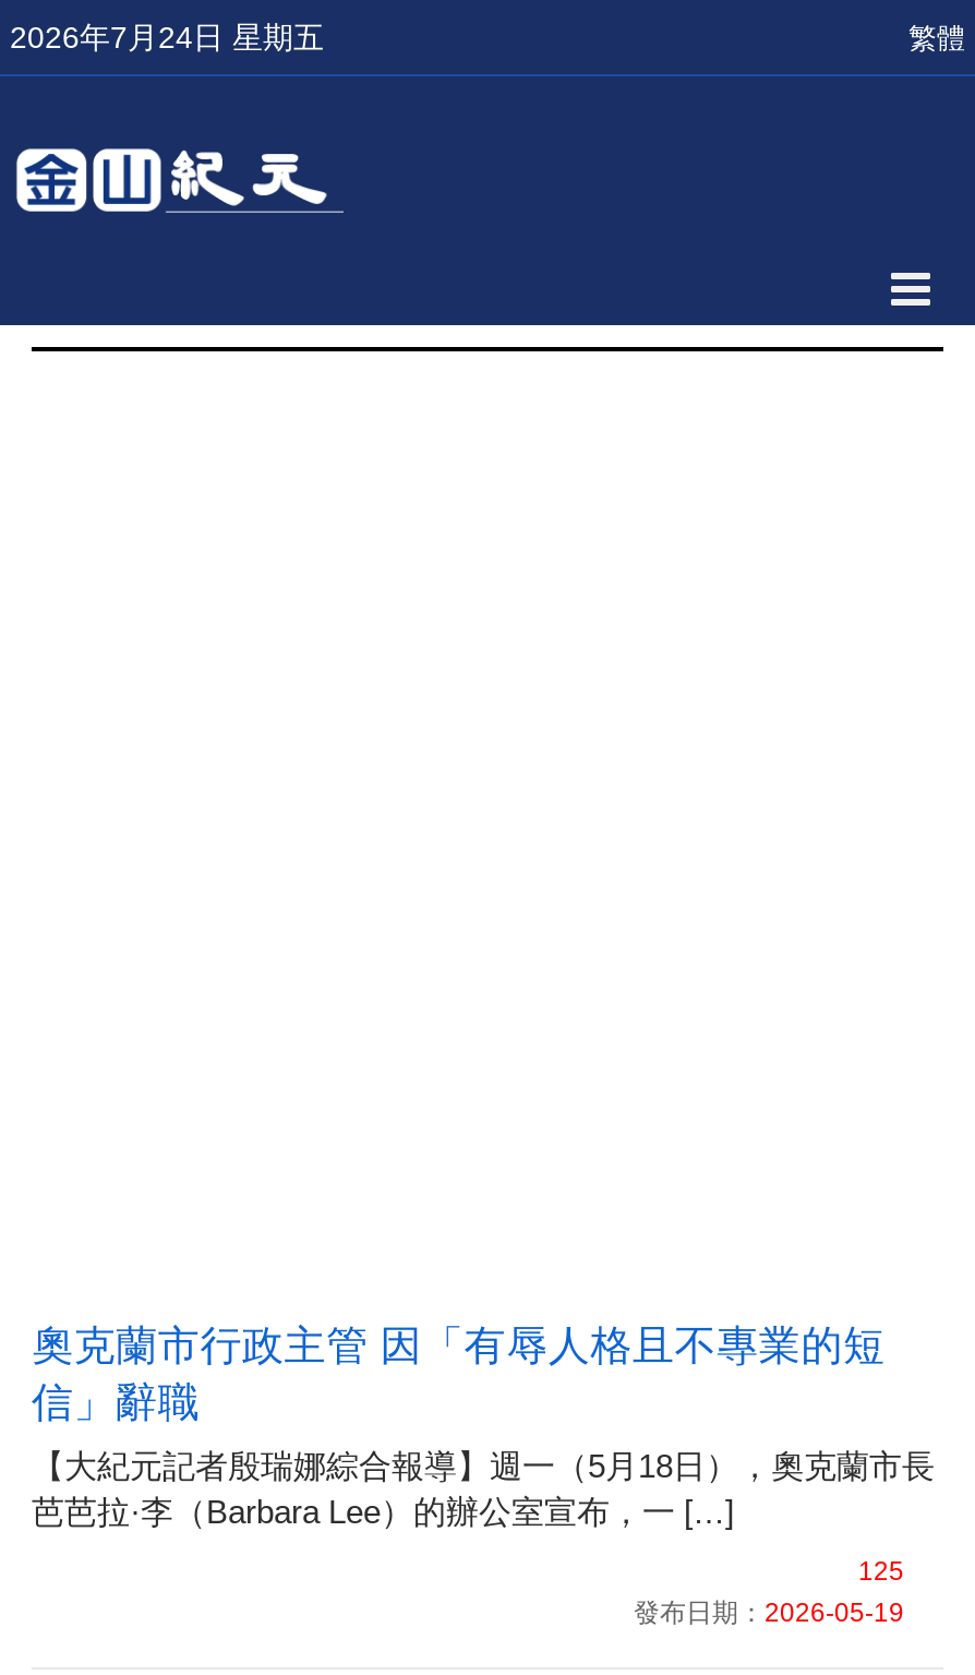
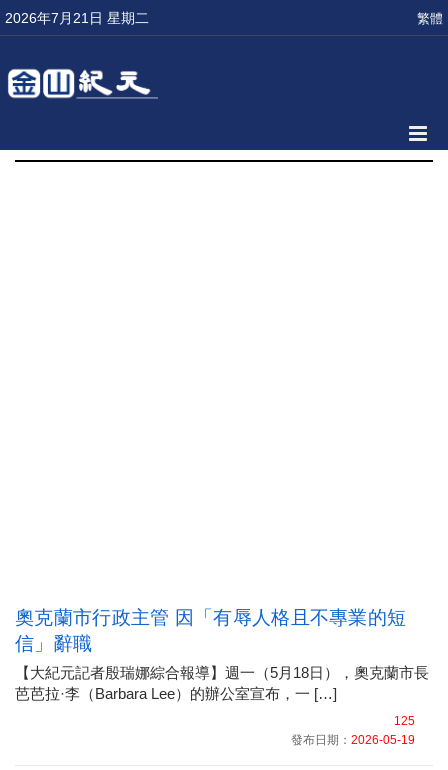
- 2026年7月24日 星期五
+ 2026年7月21日 星期二
